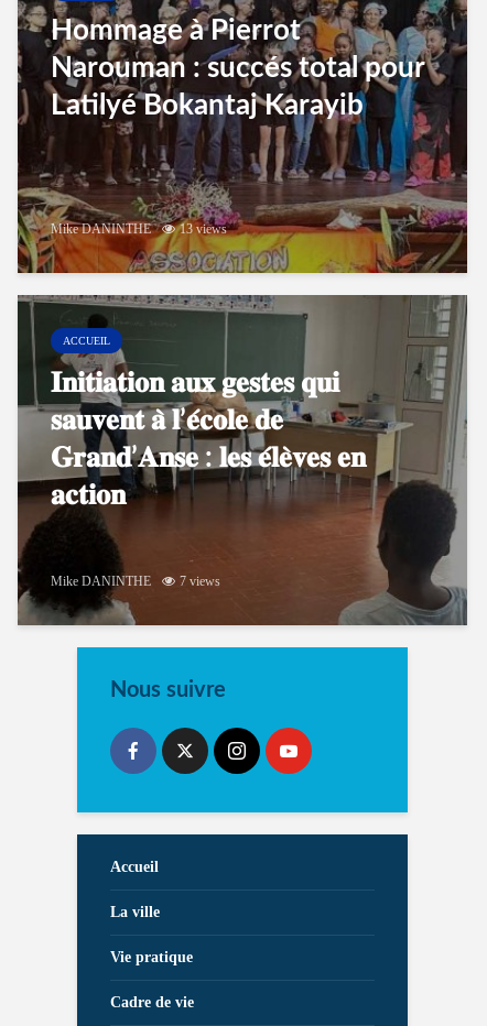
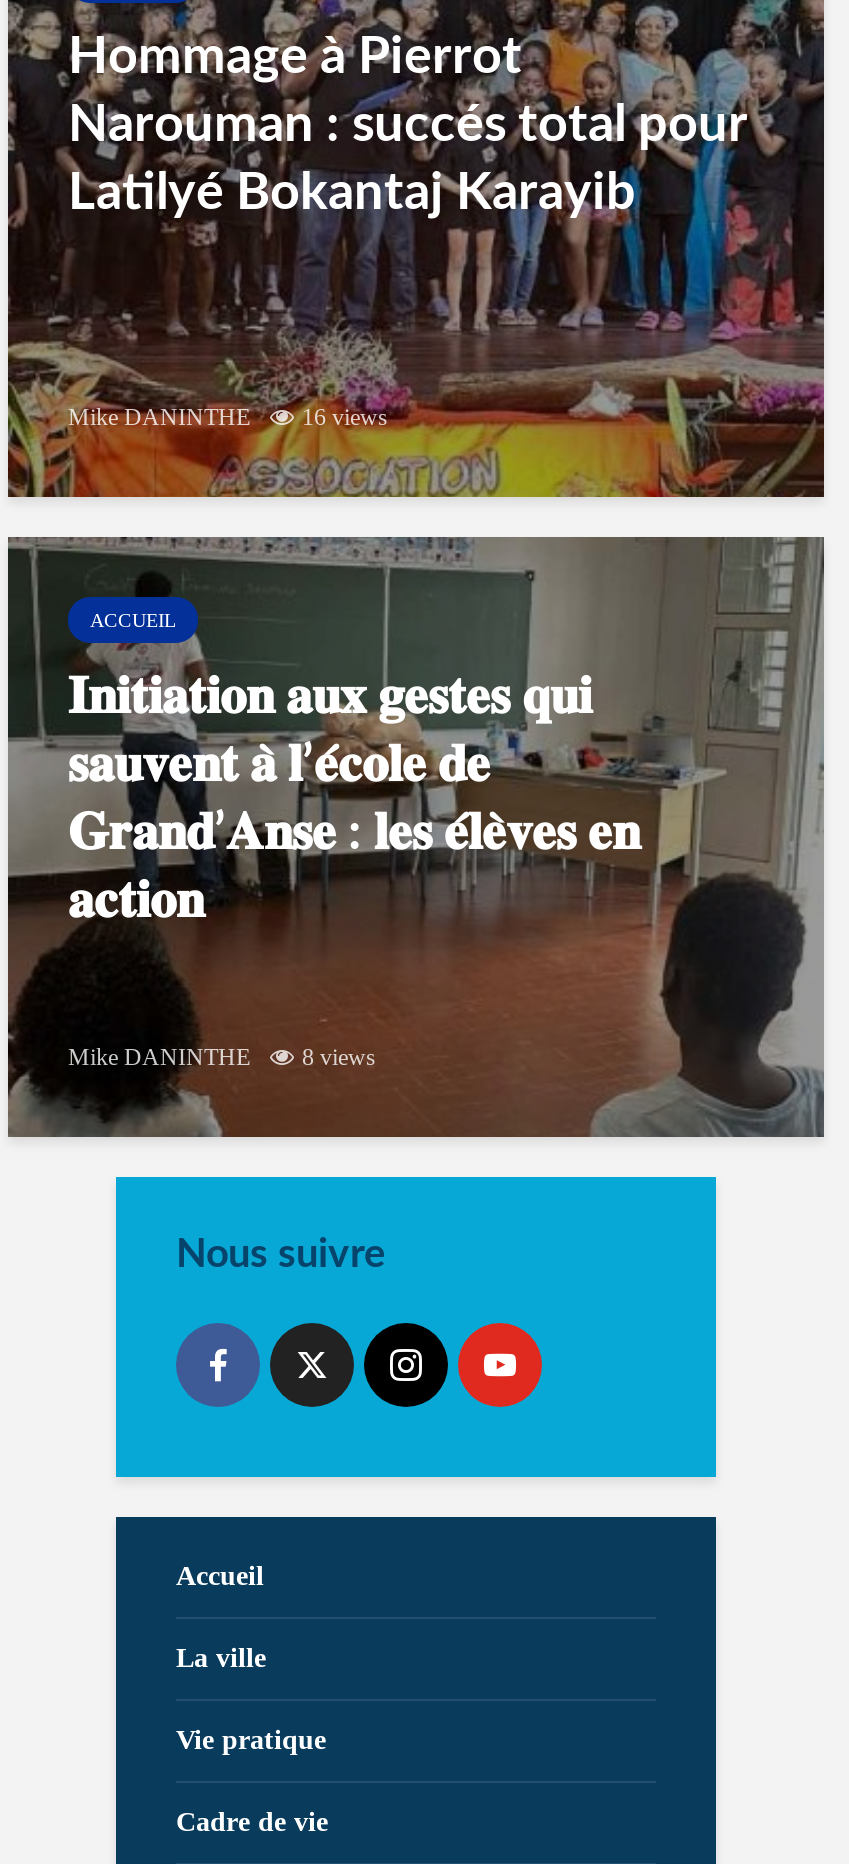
- Mike DANINTHE 13 views
+ Mike DANINTHE 16 views

- Mike DANINTHE 7 views
+ Mike DANINTHE 8 views
